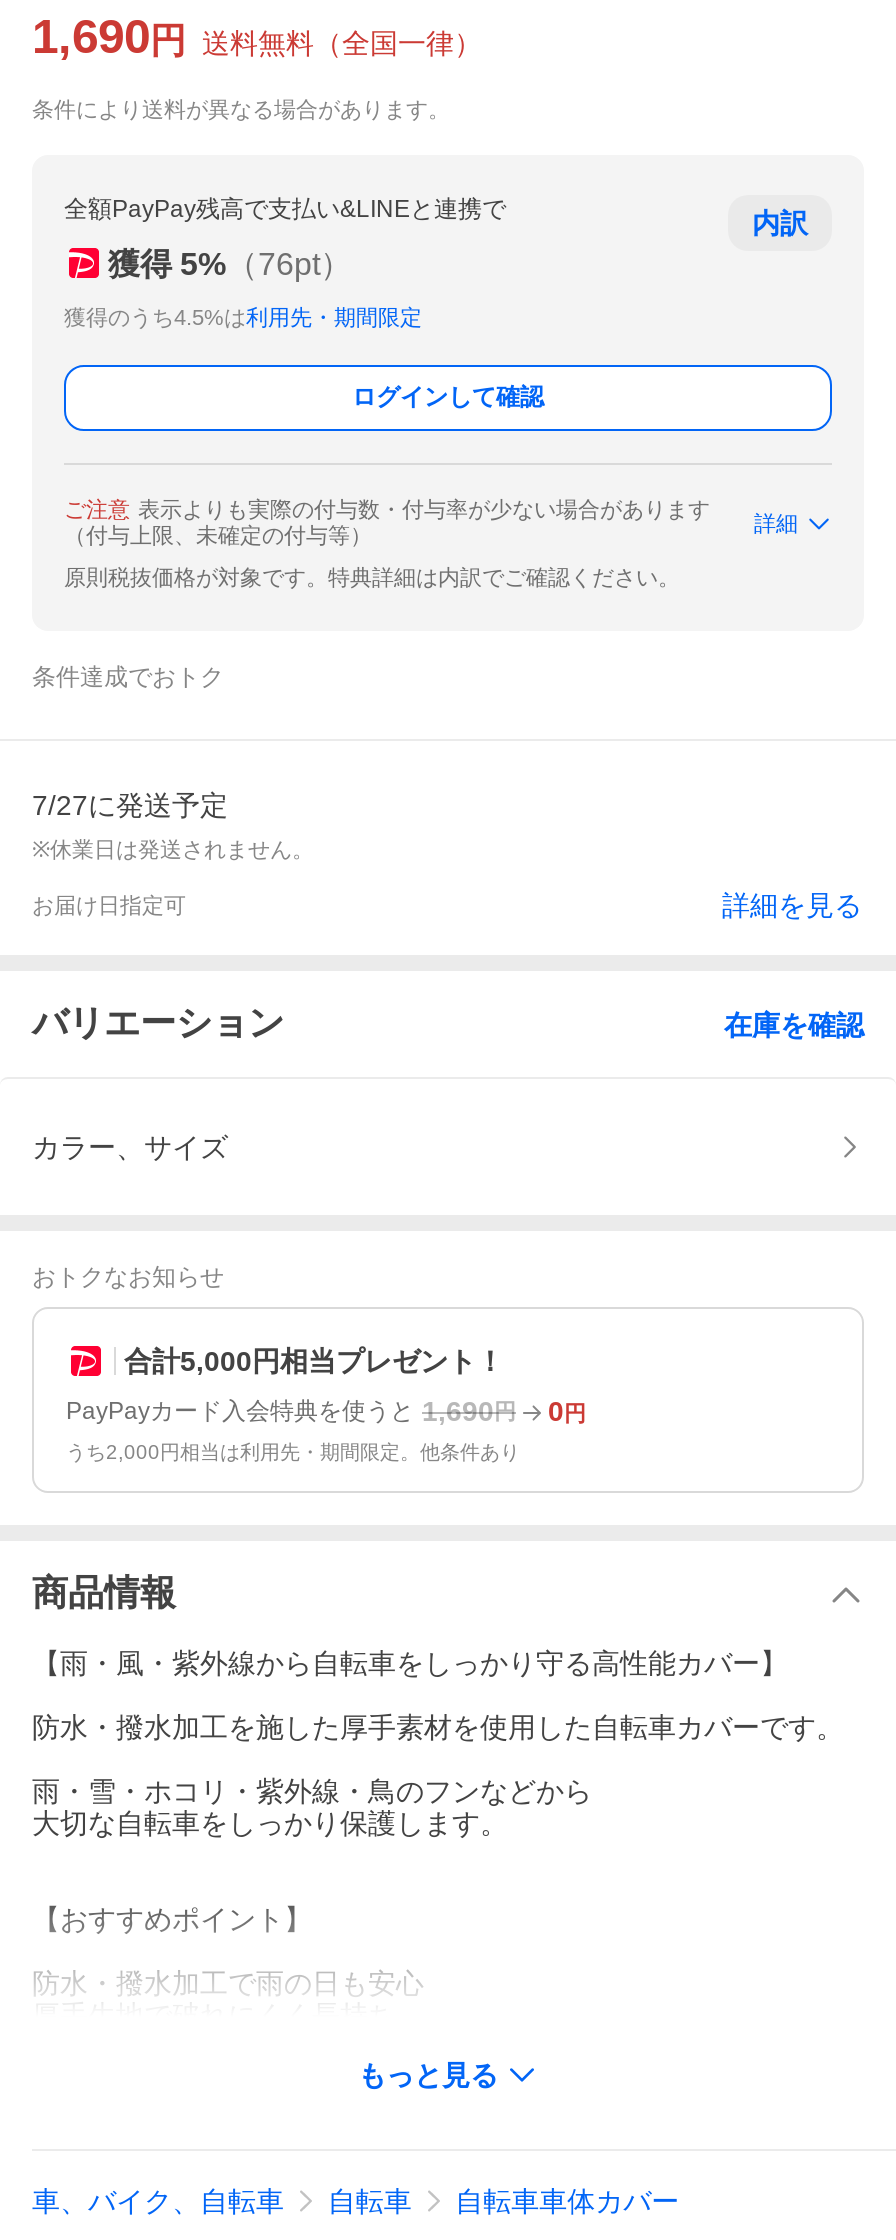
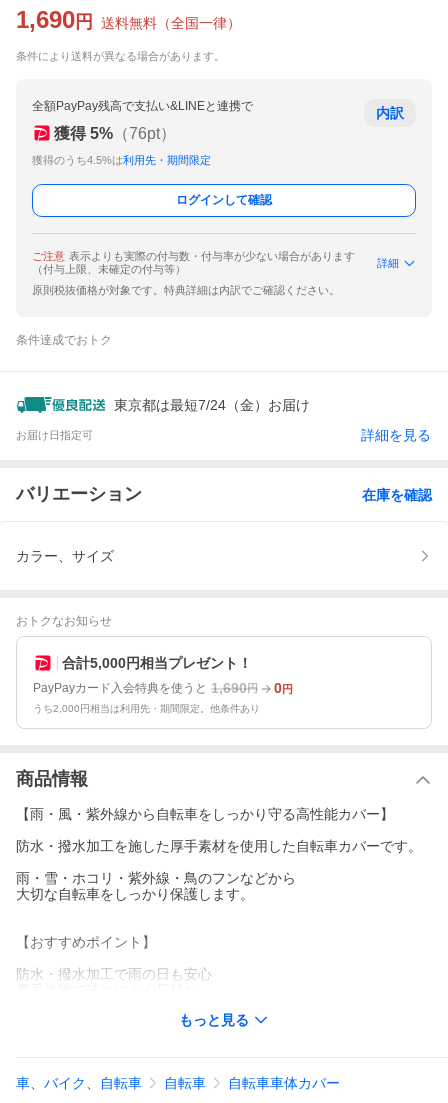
- 7/27に発送予定
- ※休業日は発送されません。
+ 東京都は最短7/24（金）お届け
